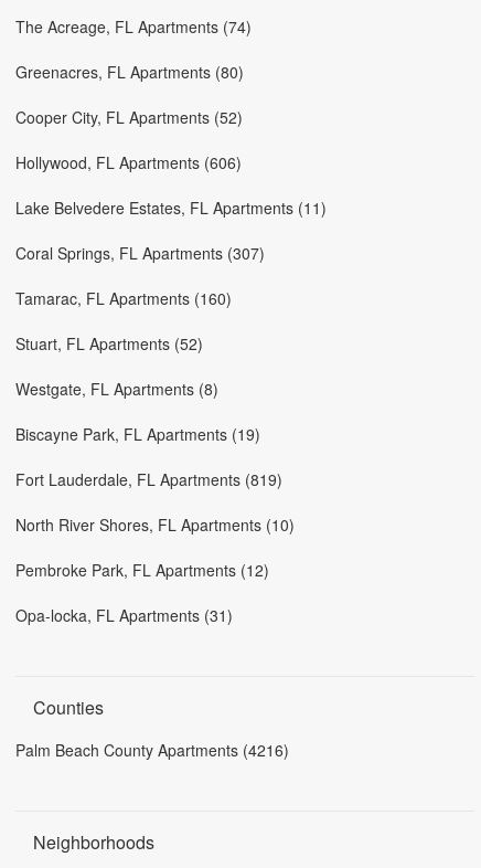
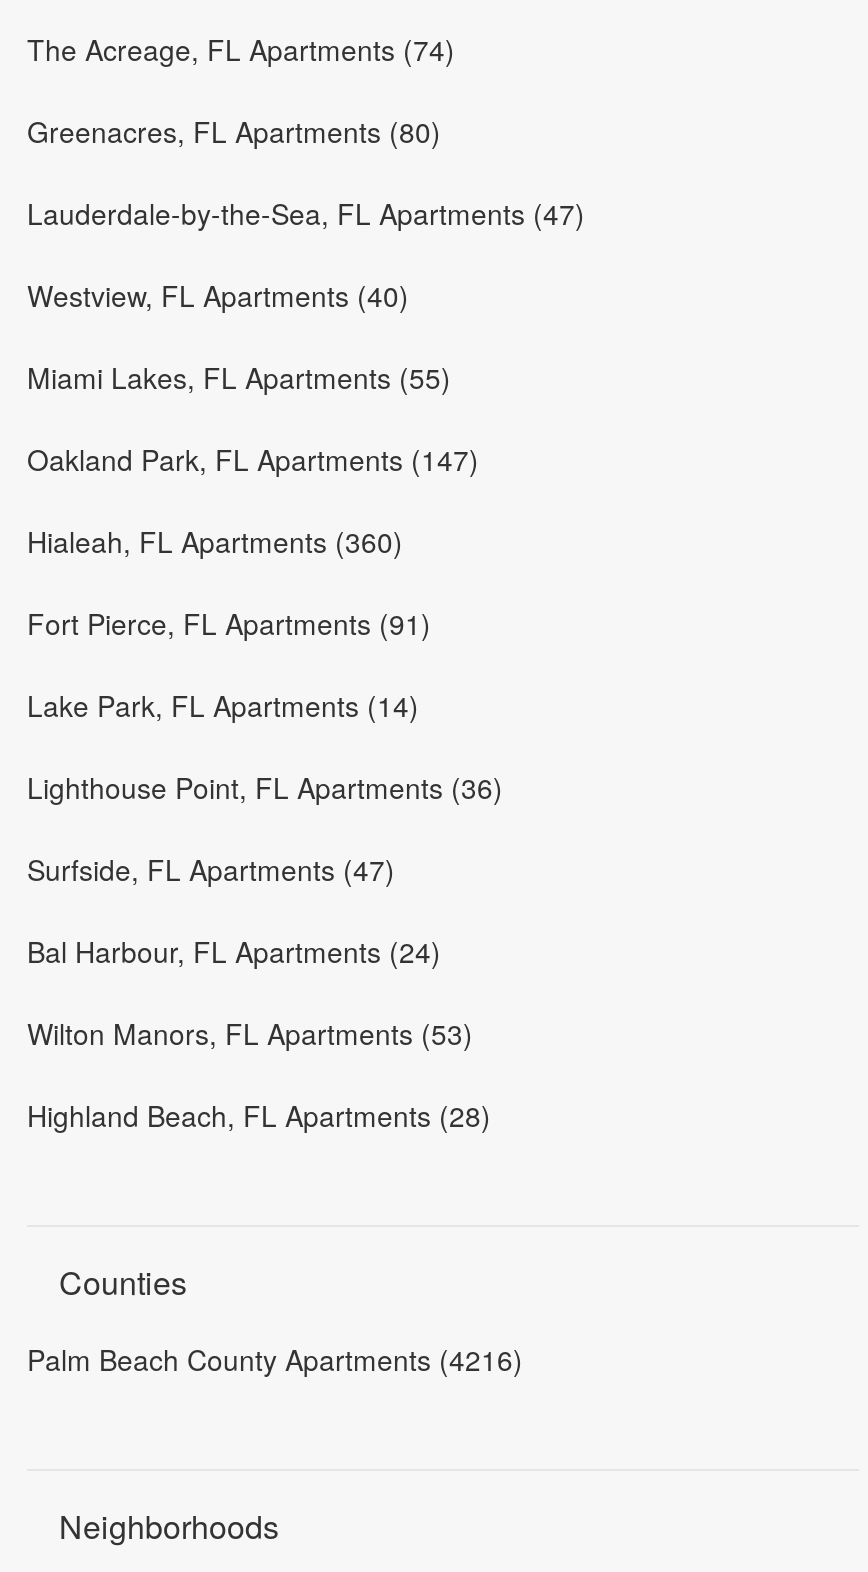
- Cooper City, FL Apartments (52)
+ Lauderdale-by-the-Sea, FL Apartments (47)

- Hollywood, FL Apartments (606)
+ Westview, FL Apartments (40)

- Lake Belvedere Estates, FL Apartments (11)
+ Miami Lakes, FL Apartments (55)

- Coral Springs, FL Apartments (307)
+ Oakland Park, FL Apartments (147)

- Tamarac, FL Apartments (160)
+ Hialeah, FL Apartments (360)

- Stuart, FL Apartments (52)
+ Fort Pierce, FL Apartments (91)

- Westgate, FL Apartments (8)
+ Lake Park, FL Apartments (14)

- Biscayne Park, FL Apartments (19)
+ Lighthouse Point, FL Apartments (36)

- Fort Lauderdale, FL Apartments (819)
+ Surfside, FL Apartments (47)

- North River Shores, FL Apartments (10)
+ Bal Harbour, FL Apartments (24)

- Pembroke Park, FL Apartments (12)
+ Wilton Manors, FL Apartments (53)

- Opa-locka, FL Apartments (31)
+ Highland Beach, FL Apartments (28)
